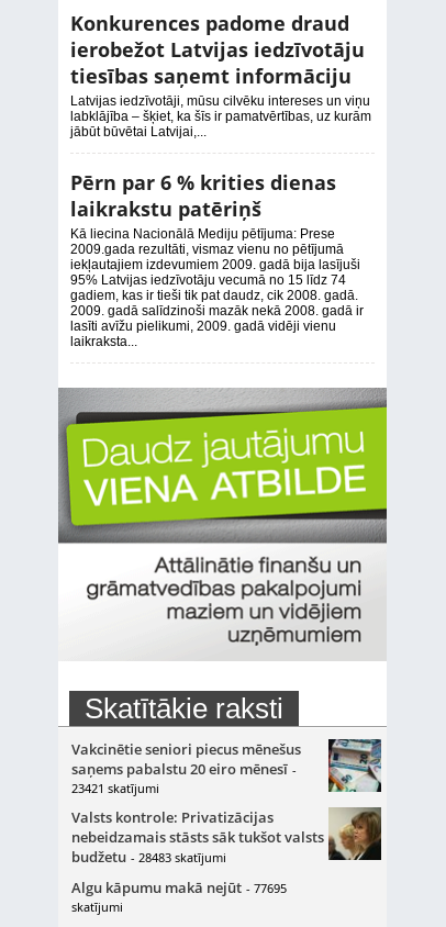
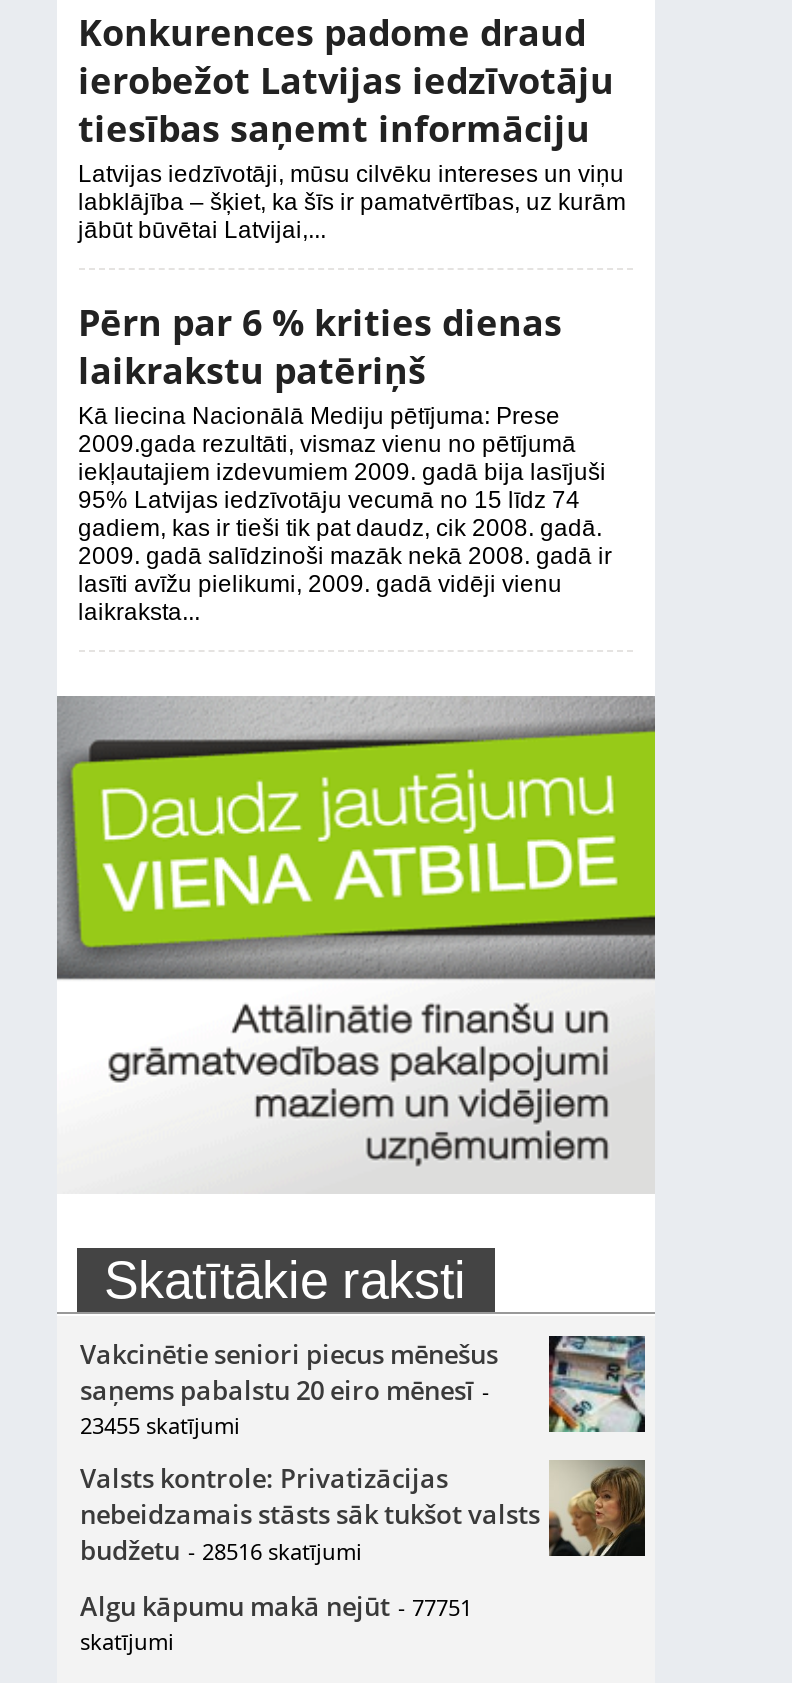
- 23421 skatījumi
+ 23455 skatījumi

- budžetu - 28483 skatījumi
+ budžetu - 28516 skatījumi

- Algu kāpumu makā nejūt - 77695
+ Algu kāpumu makā nejūt - 77751
